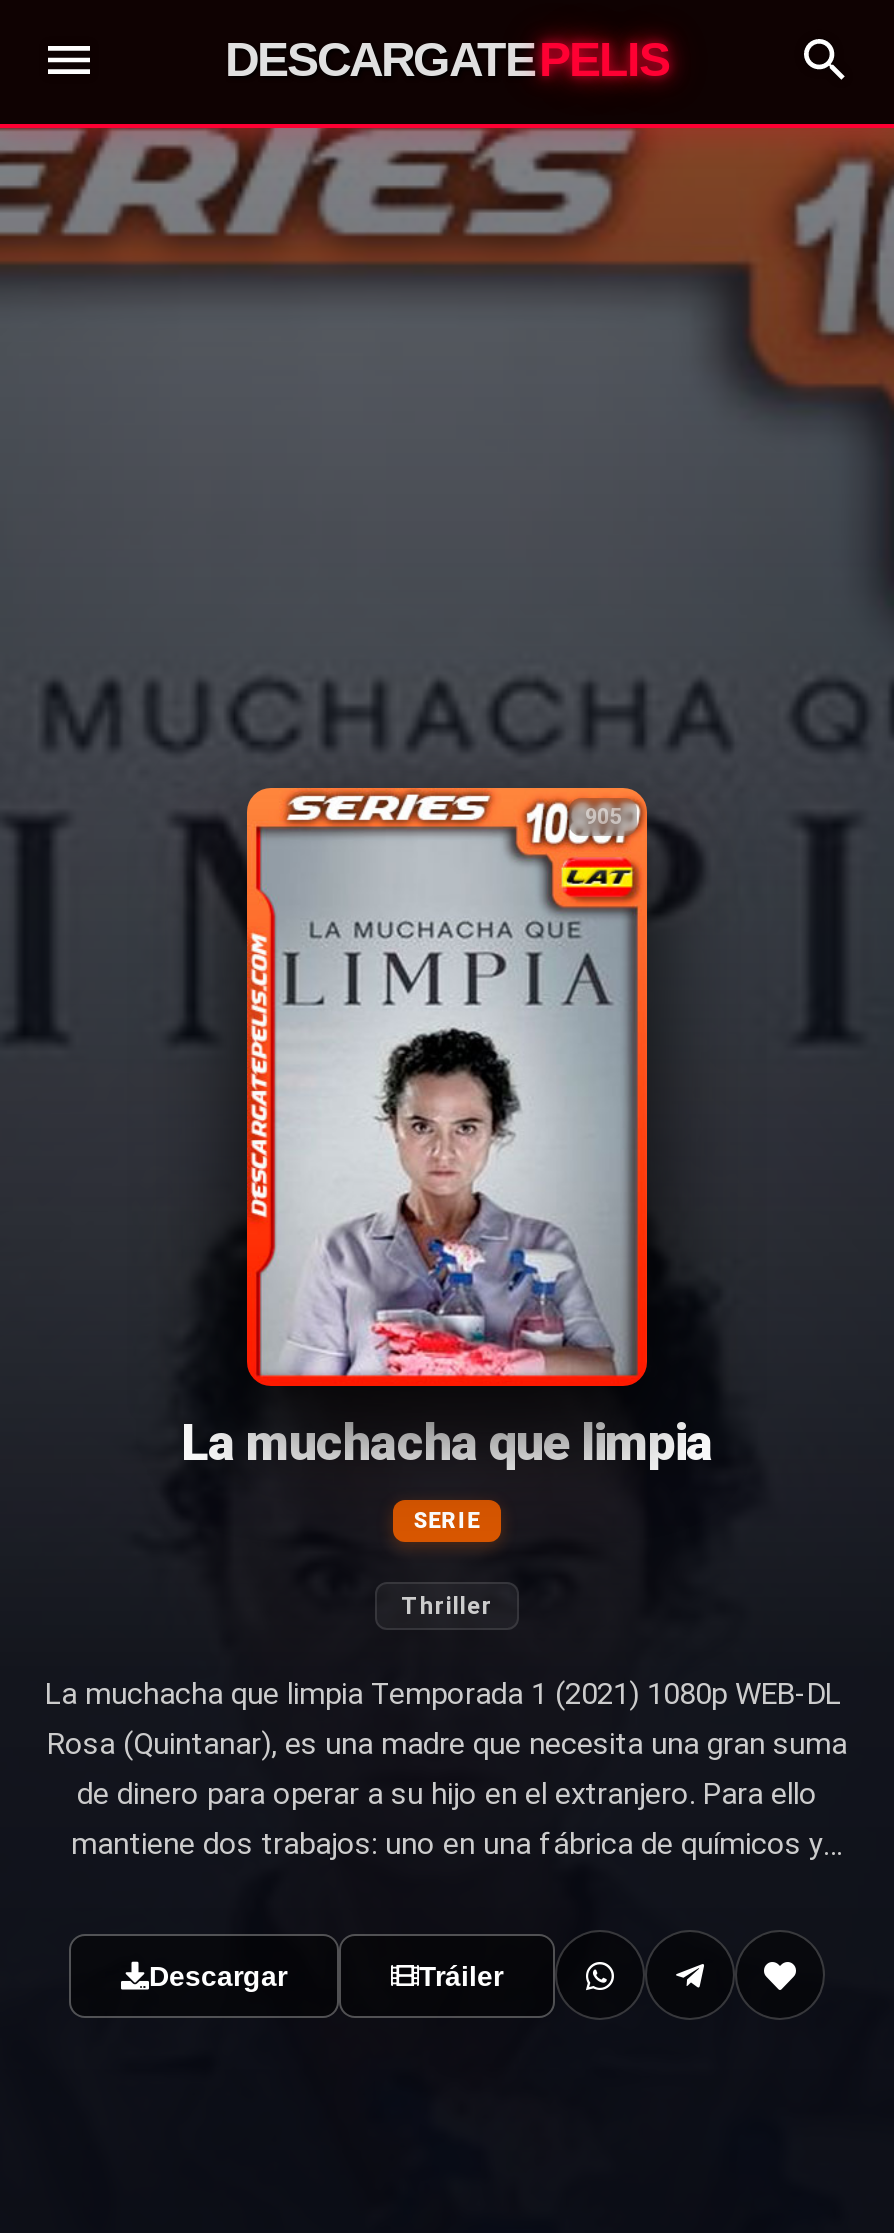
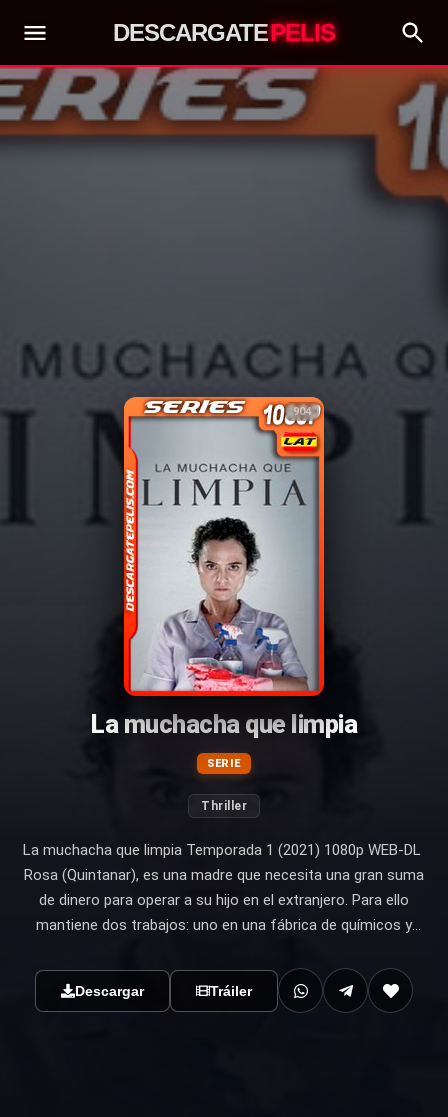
- 905
+ 904
